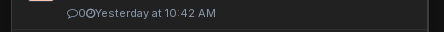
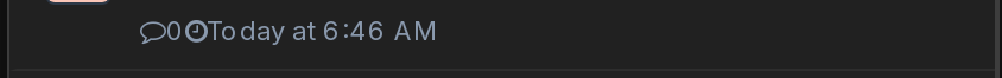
- Yesterday at 10:42 AM
+ Today at 6:46 AM
